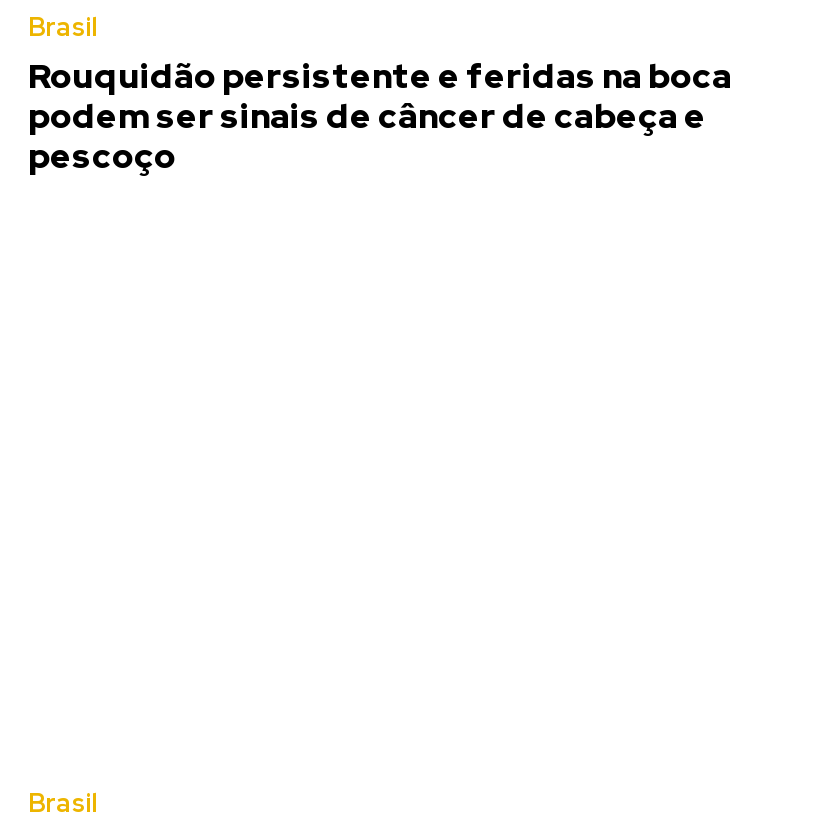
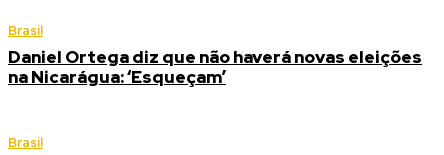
- Rouquidão persistente e feridas na boca
- podem ser sinais de câncer de cabeça e
- pescoço
+ Daniel Ortega diz que não haverá novas eleições
+ na Nicarágua: ‘Esqueçam’
